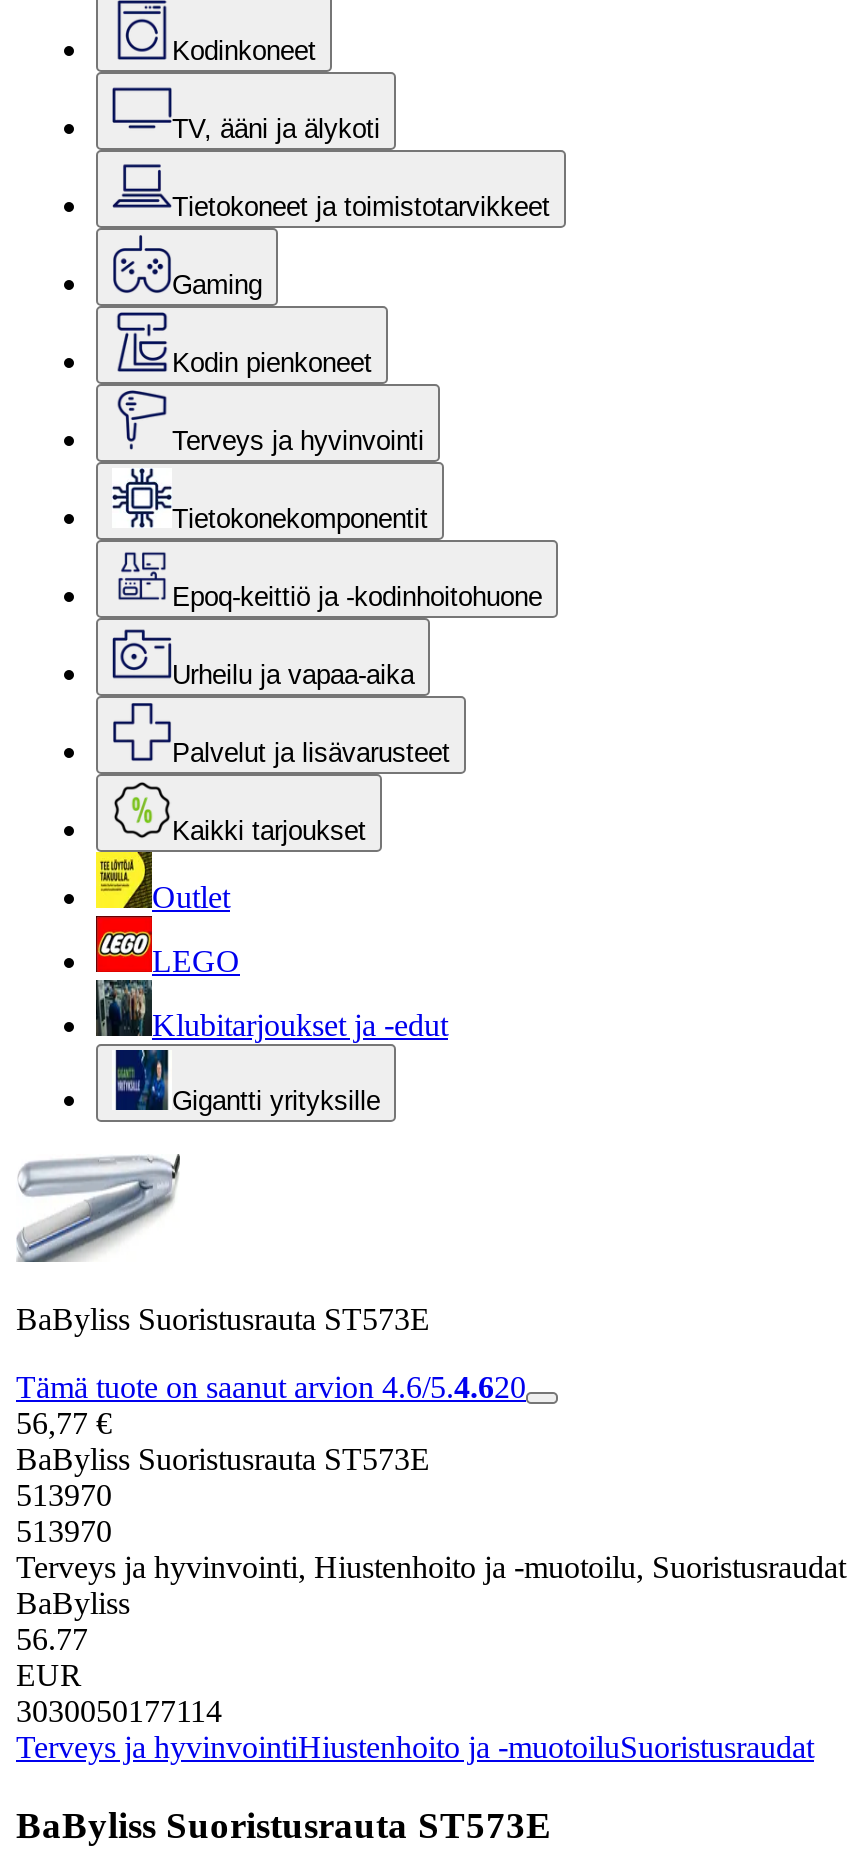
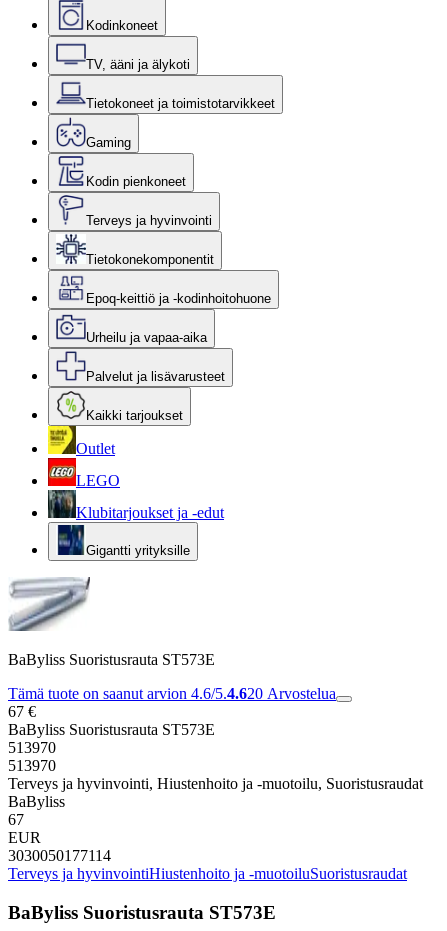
- Tämä tuote on saanut arvion 4.6/5.4.620
- 56,77 €
+ Tämä tuote on saanut arvion 4.6/5.4.620 Arvostelua
+ 67 €

- 56.77
+ 67
